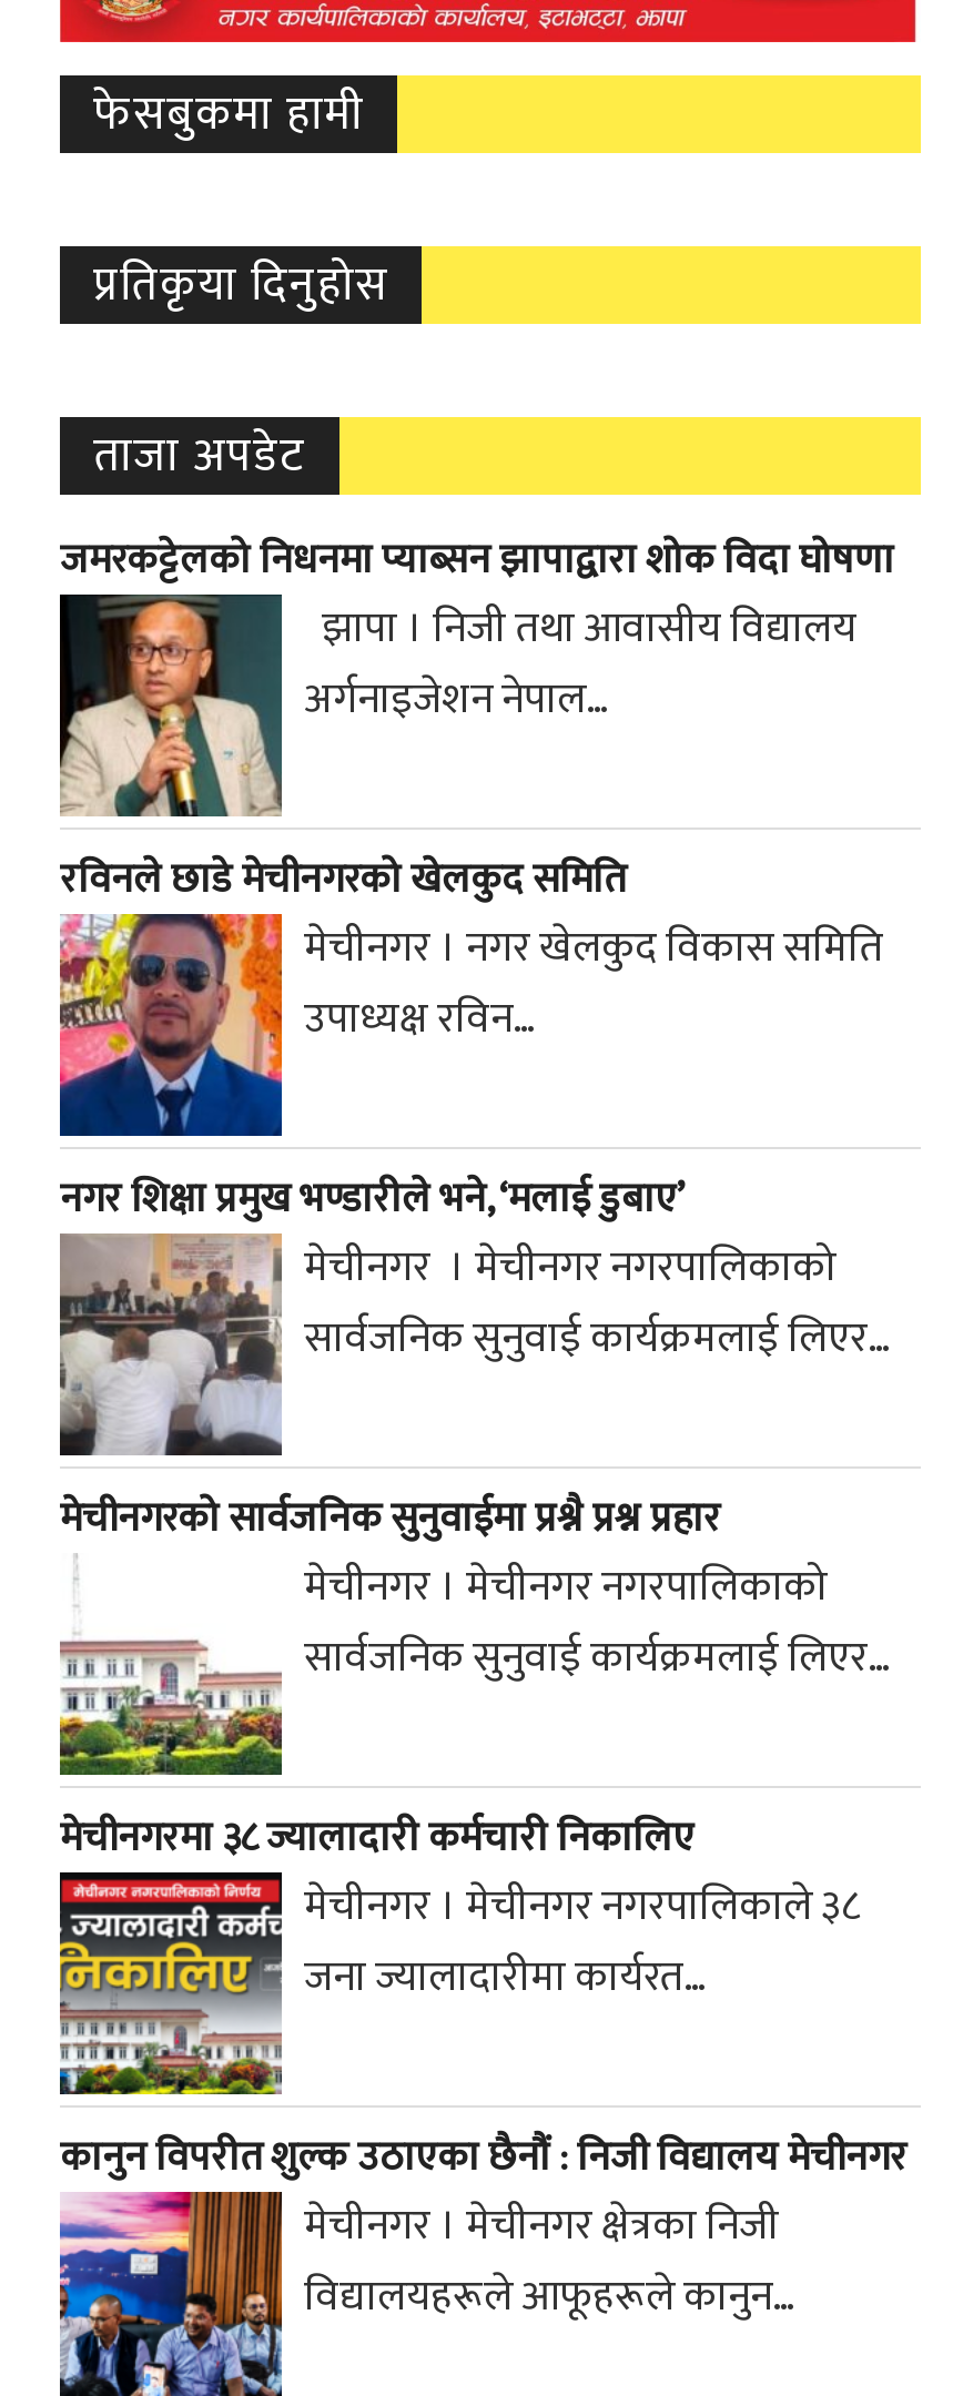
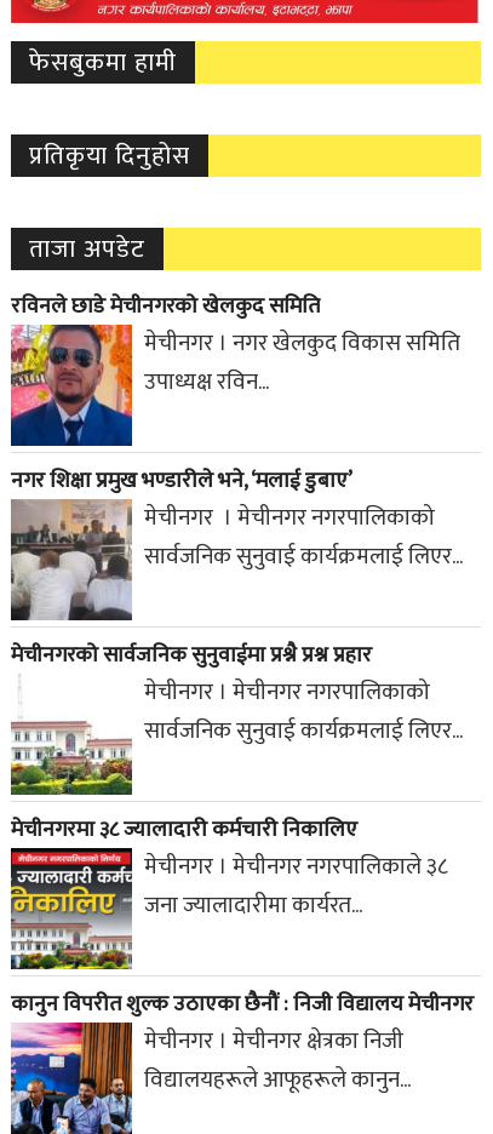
- [image]
- जमरकट्टेलको निधनमा प्याब्सन झापाद्वारा शोक विदा घोषणा
- झापा । निजी तथा आवासीय विद्यालय
- अर्गनाइजेशन नेपाल...
